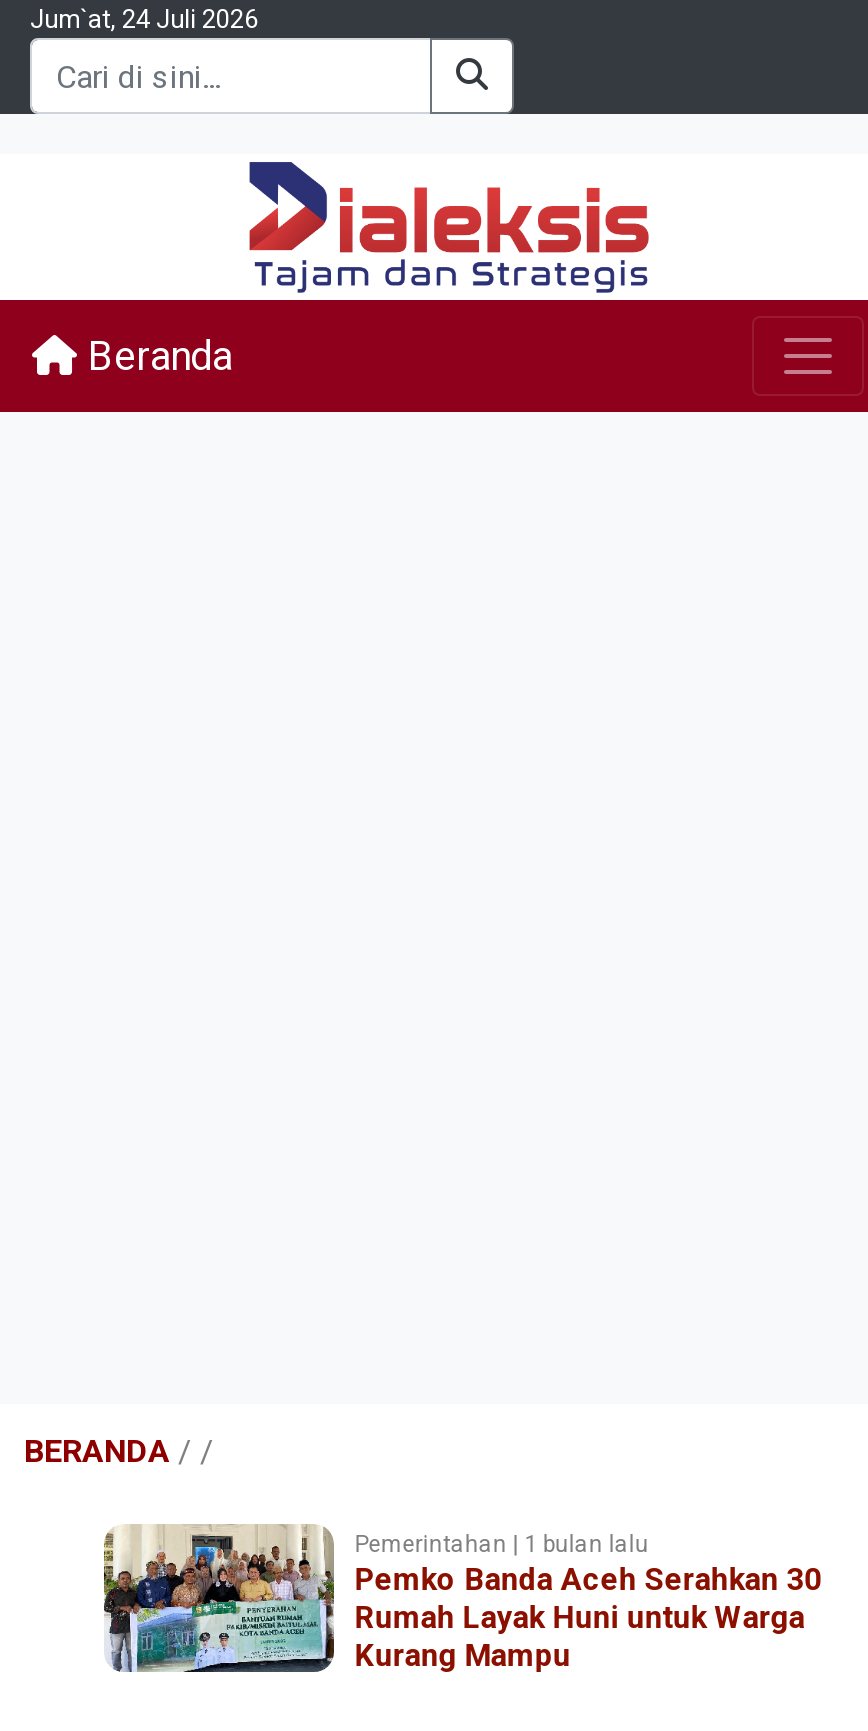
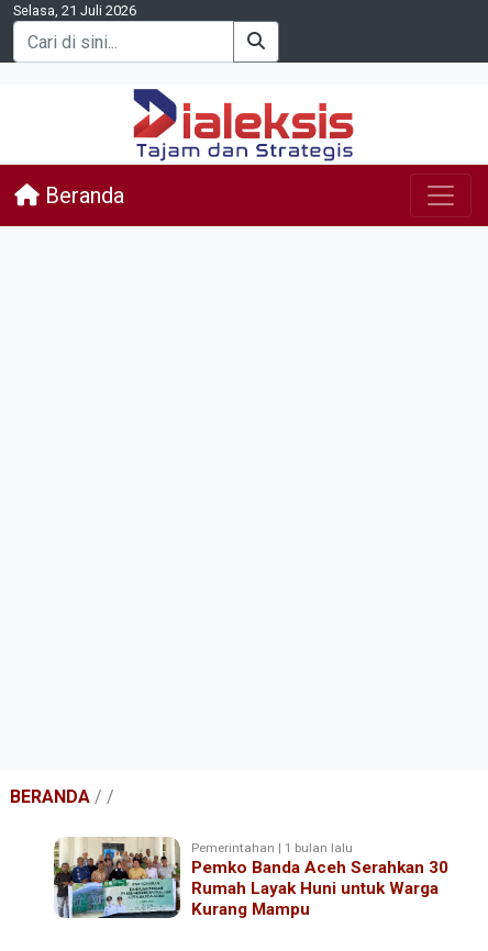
- Jum`at, 24 Juli 2026
+ Selasa, 21 Juli 2026
